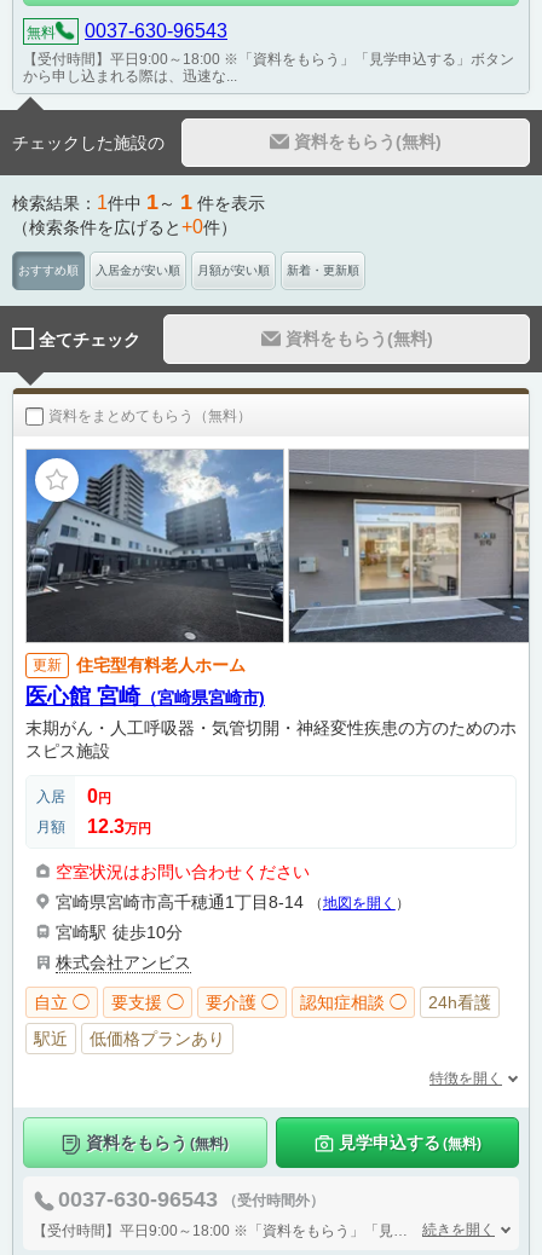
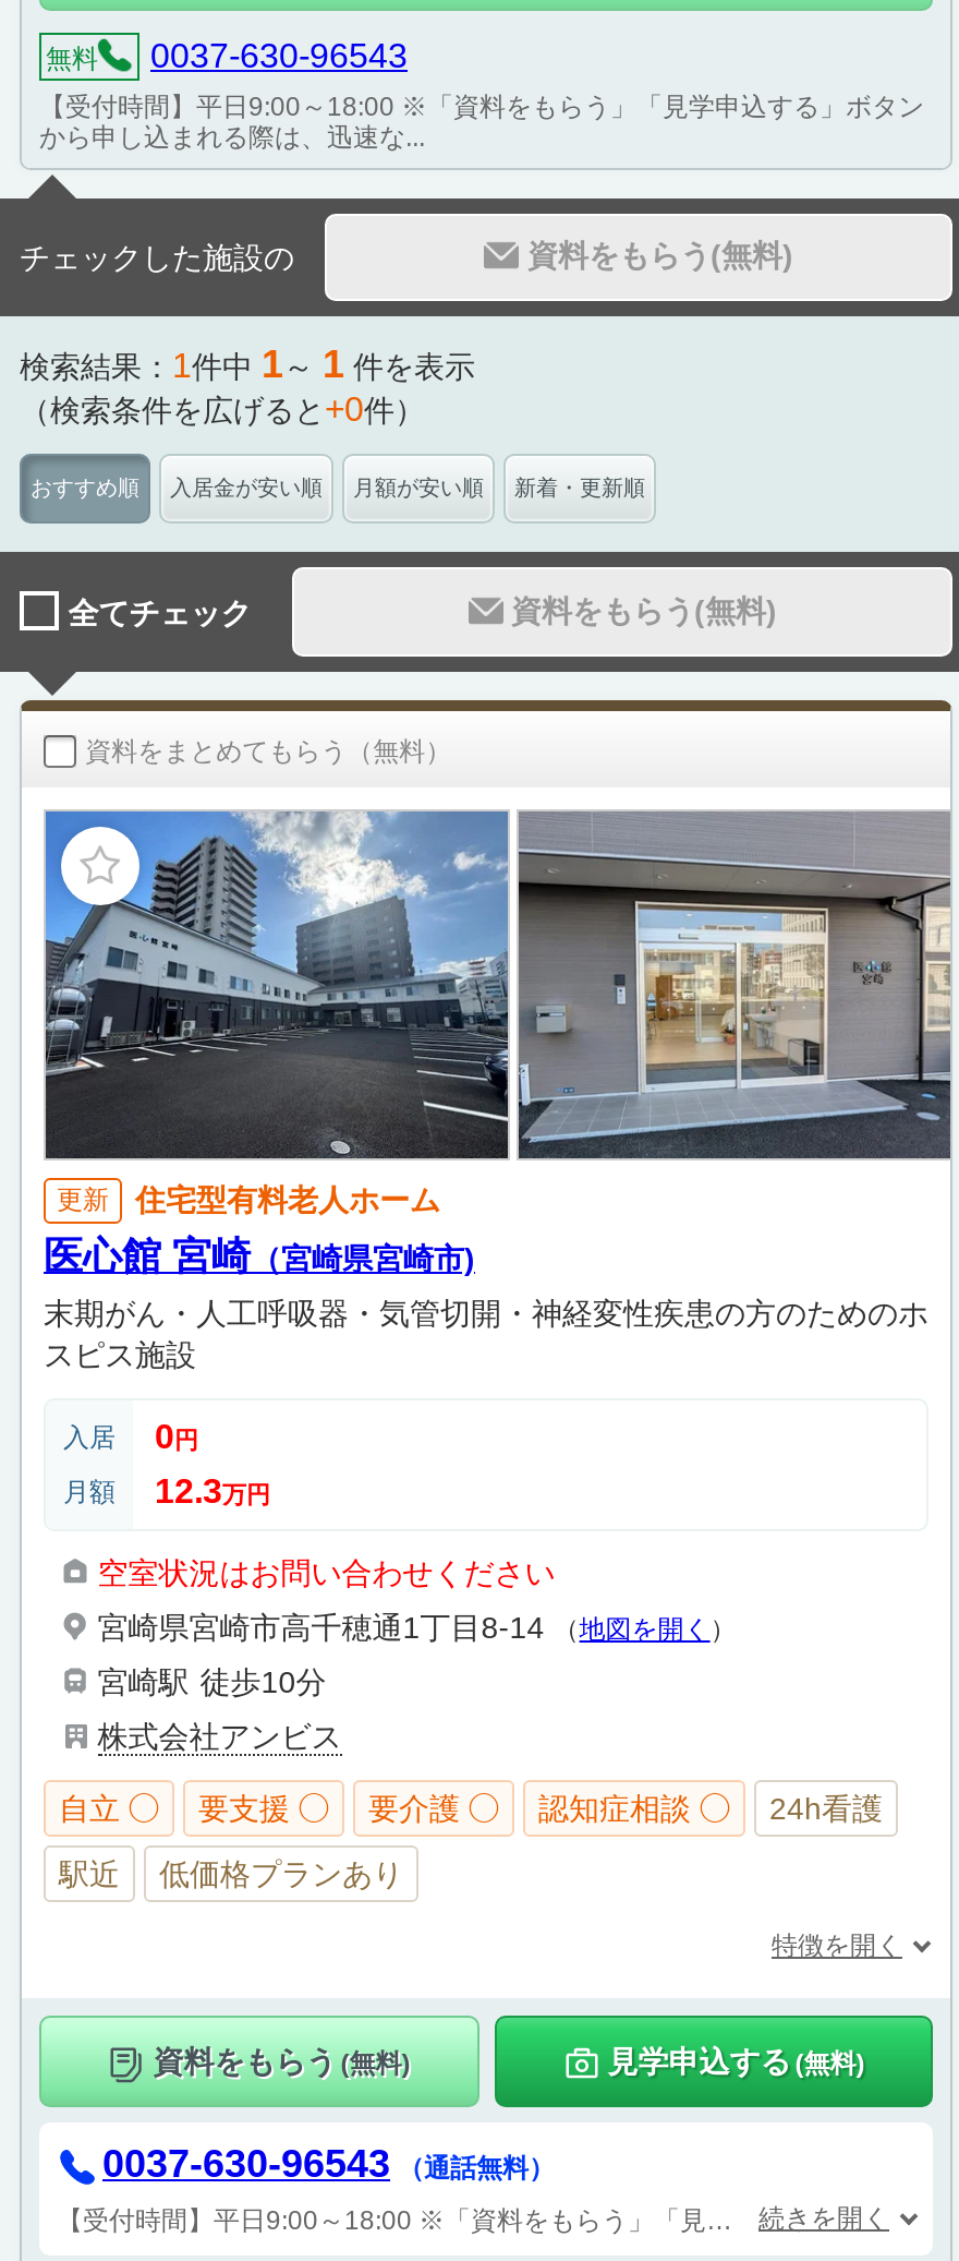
- 0037-630-96543 （受付時間外）
+ 0037-630-96543 （通話無料）
